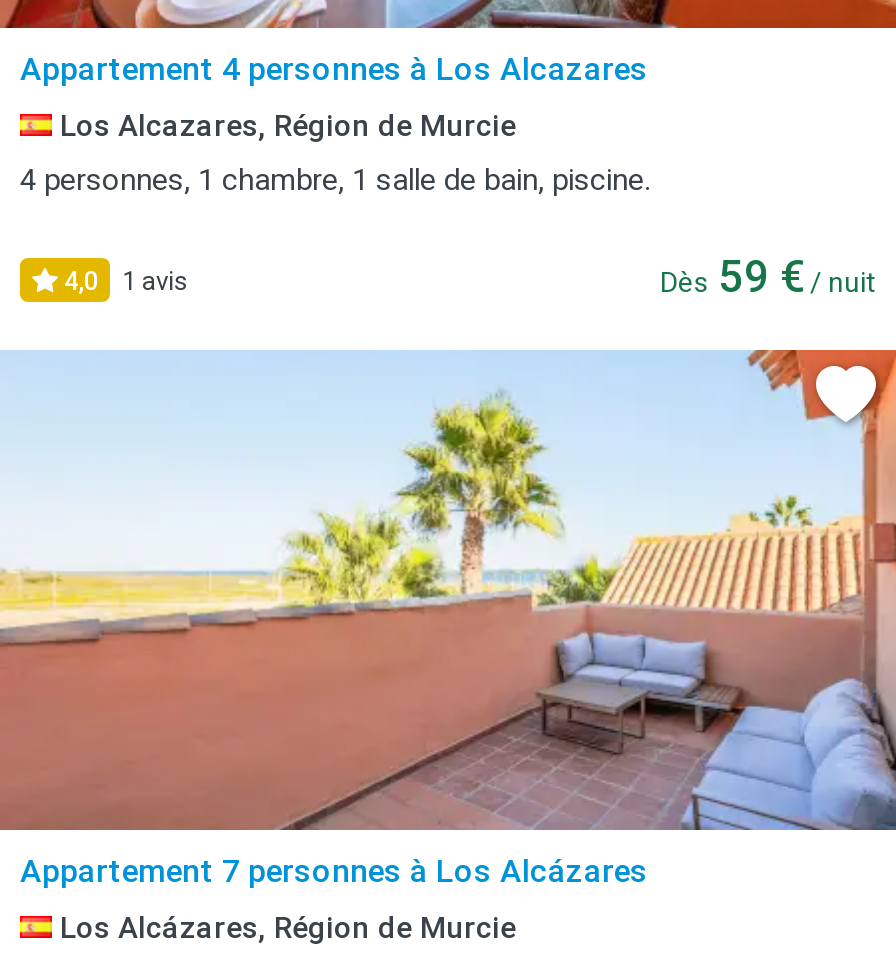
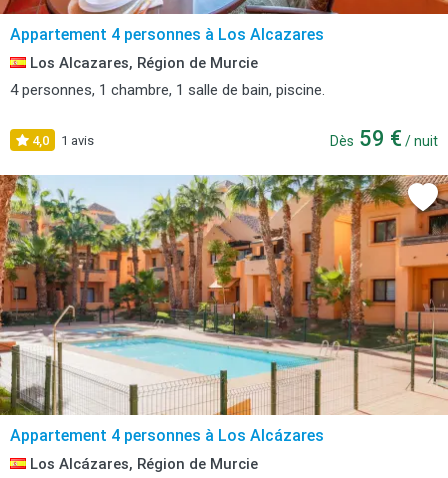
- [image]
- Appartement 7 personnes à Los Alcázares
+ [image]
+ Appartement 4 personnes à Los Alcázares
